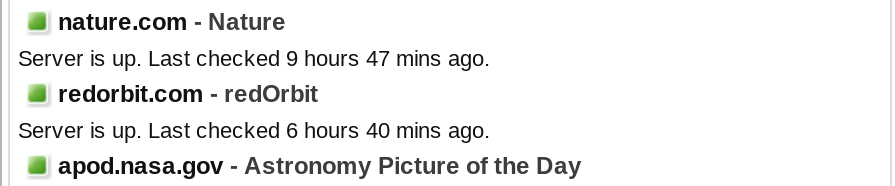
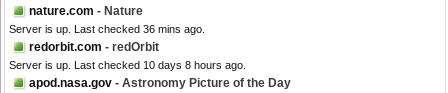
- Server is up. Last checked 9 hours 47 mins ago.
+ Server is up. Last checked 36 mins ago.

- Server is up. Last checked 6 hours 40 mins ago.
+ Server is up. Last checked 10 days 8 hours ago.
